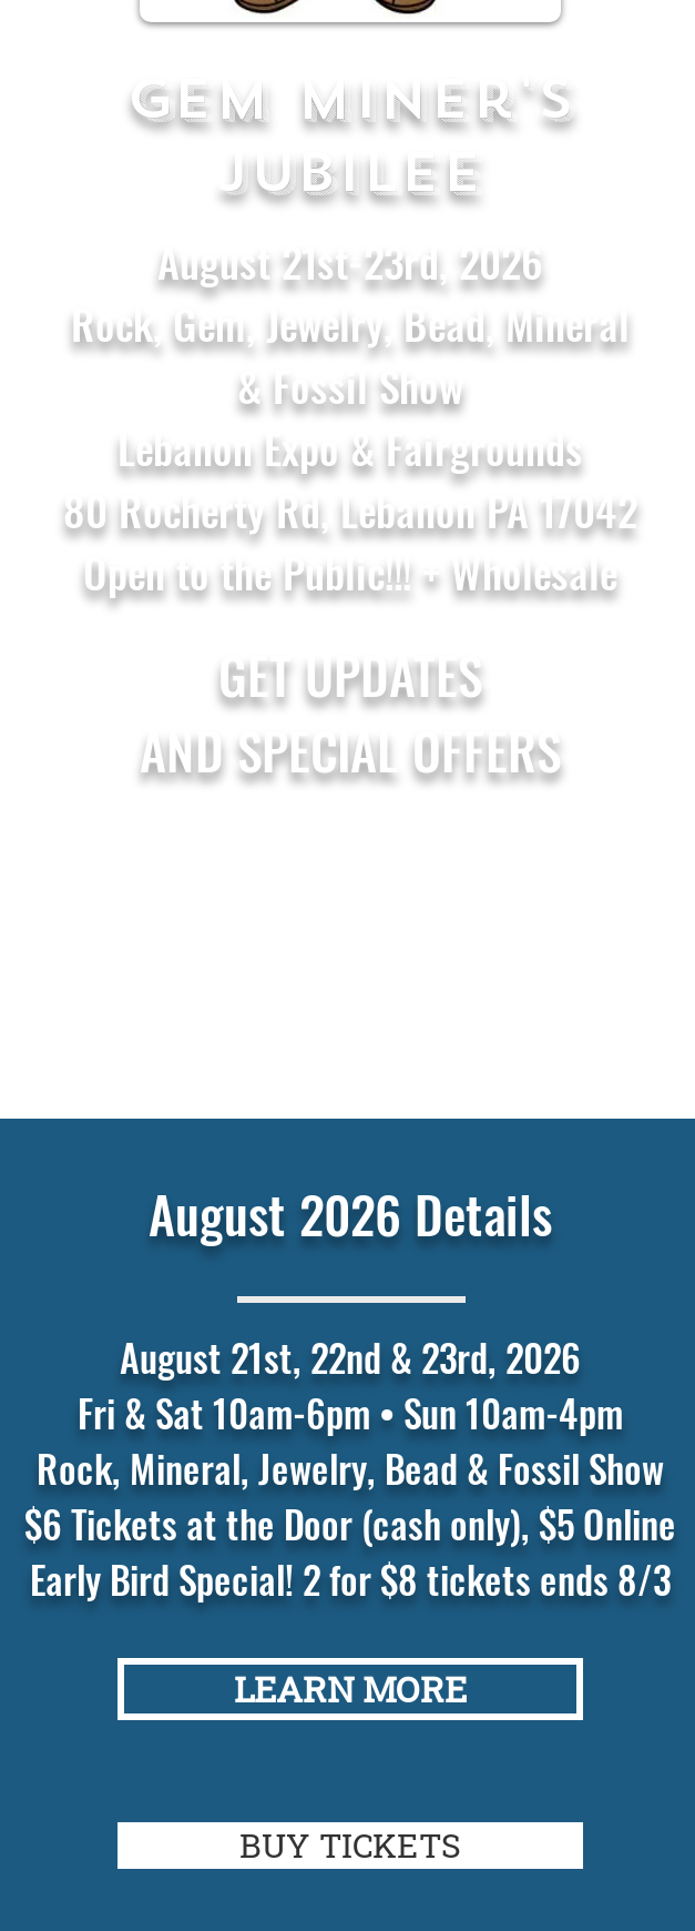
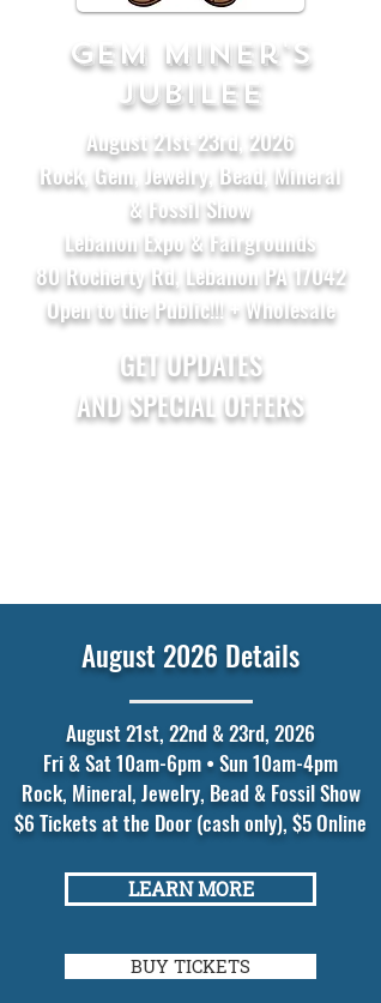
- Early Bird Special! 2 for $8 tickets ends 8/3
